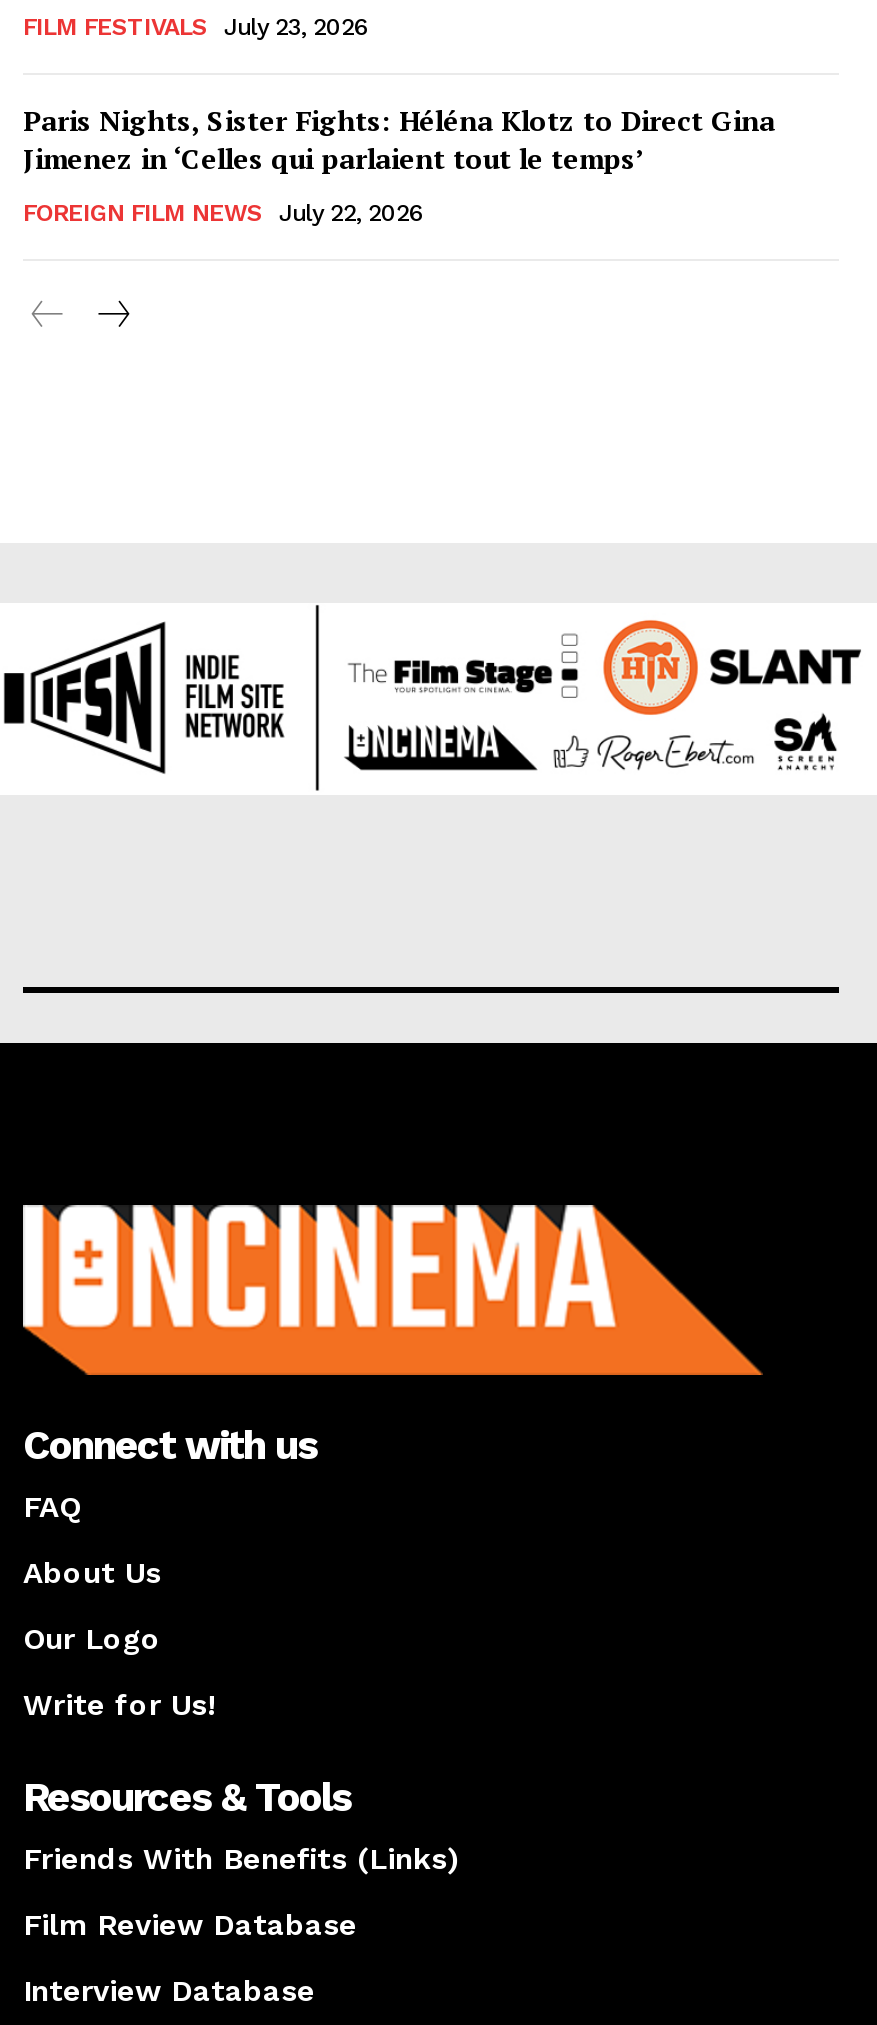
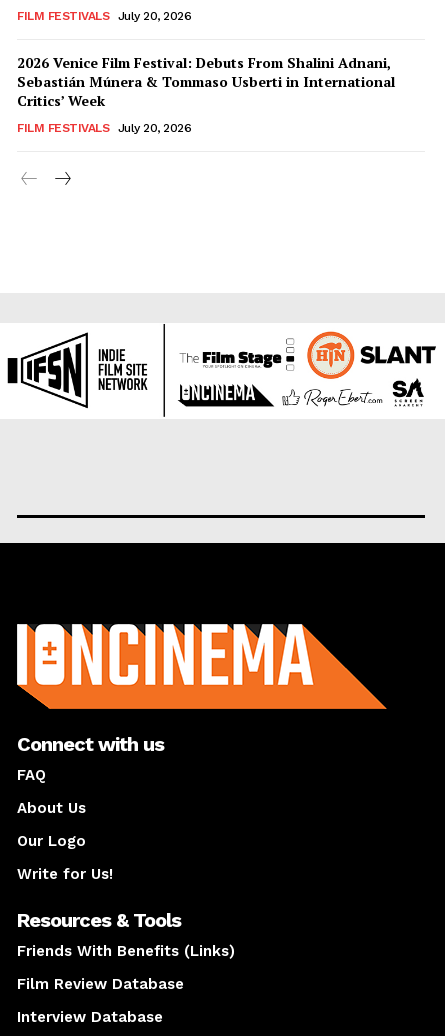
- FILM FESTIVALS July 23, 2026
+ FILM FESTIVALS July 20, 2026

- Paris Nights, Sister Fights: Héléna Klotz to Direct Gina
- Jimenez in ‘Celles qui parlaient tout le temps’
+ 2026 Venice Film Festival: Debuts From Shalini Adnani,
+ Sebastián Múnera & Tommaso Usberti in International
+ Critics’ Week

- FOREIGN FILM NEWS
- July 22, 2026
+ FILM FESTIVALS
+ July 20, 2026
